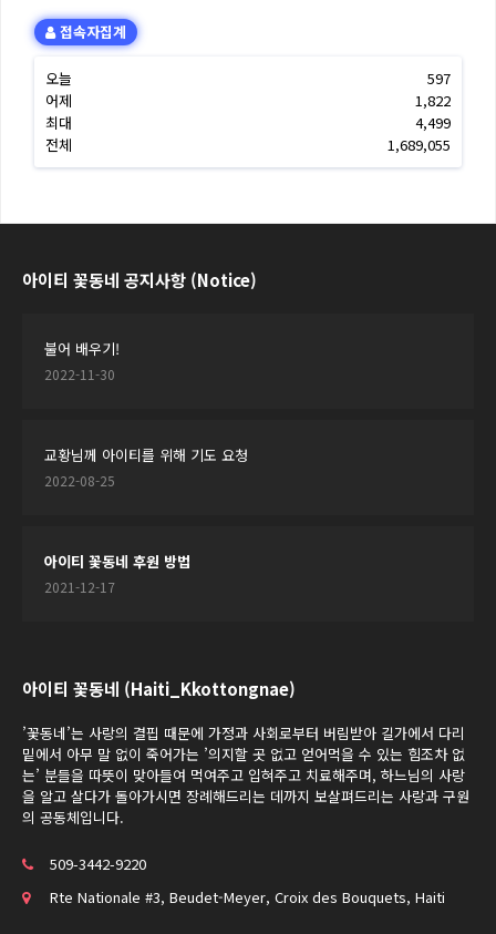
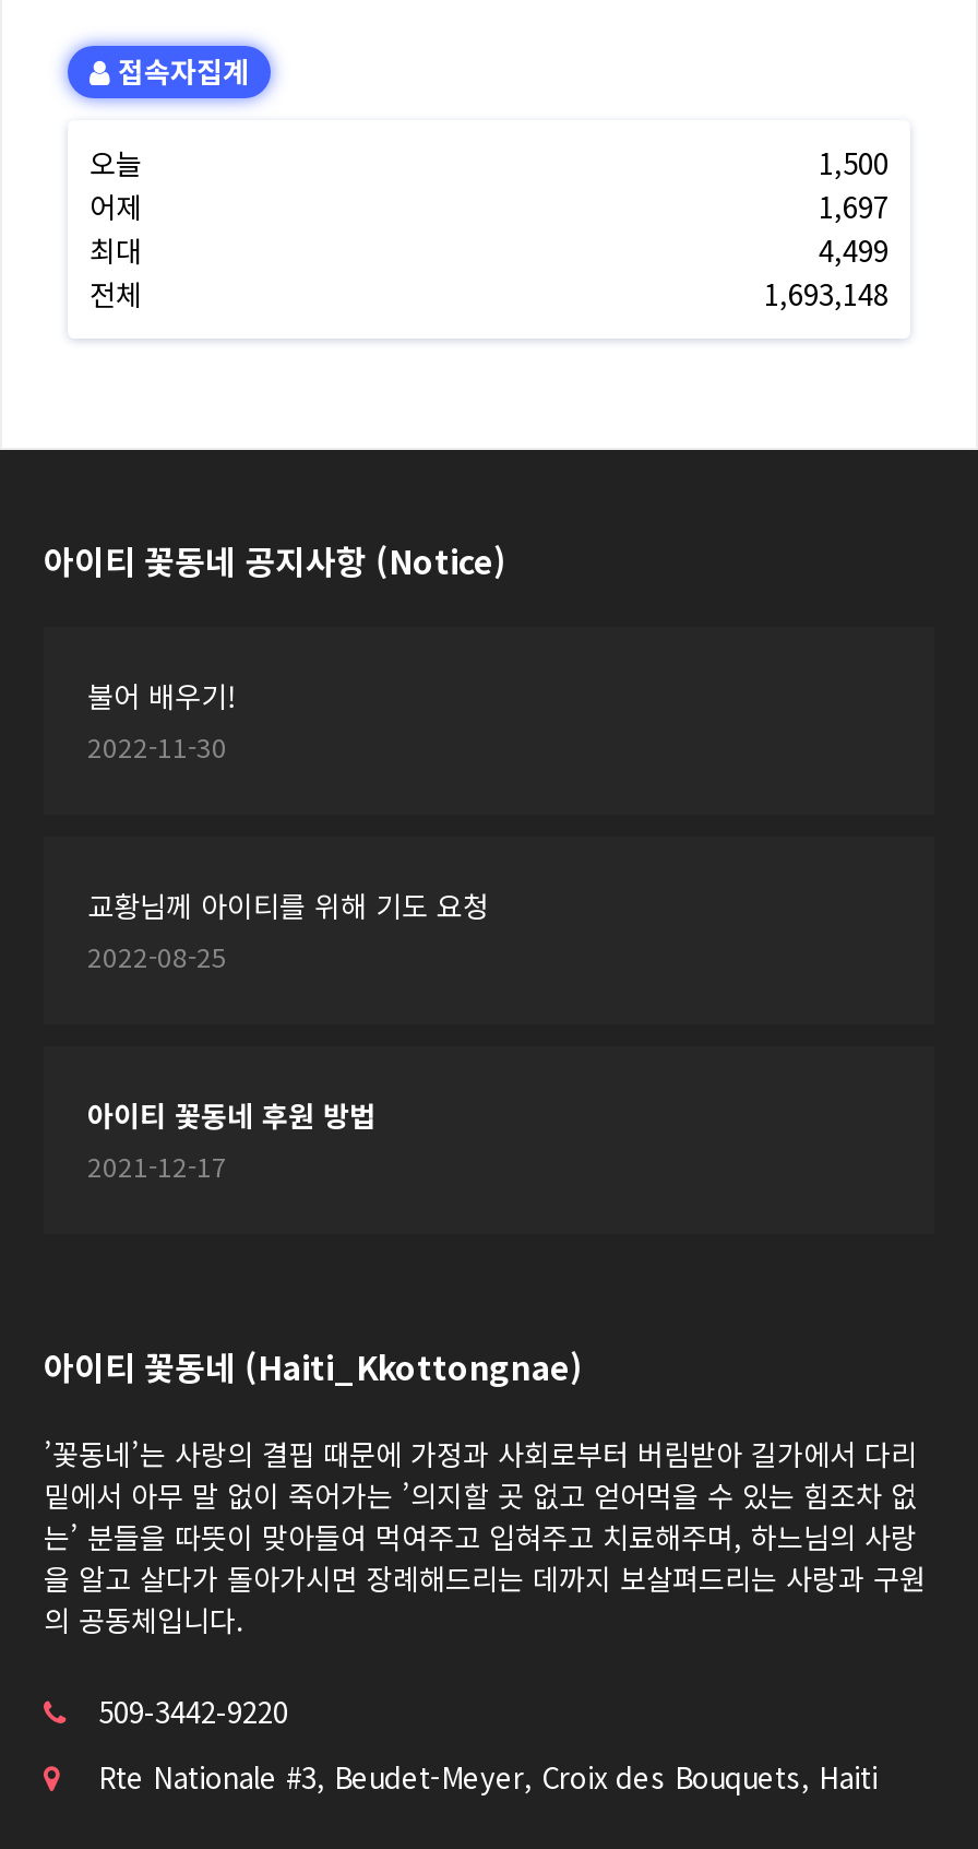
- 597
+ 1,500

- 1,822
+ 1,697

- 1,689,055
+ 1,693,148
